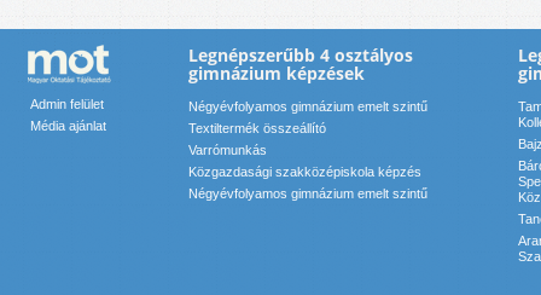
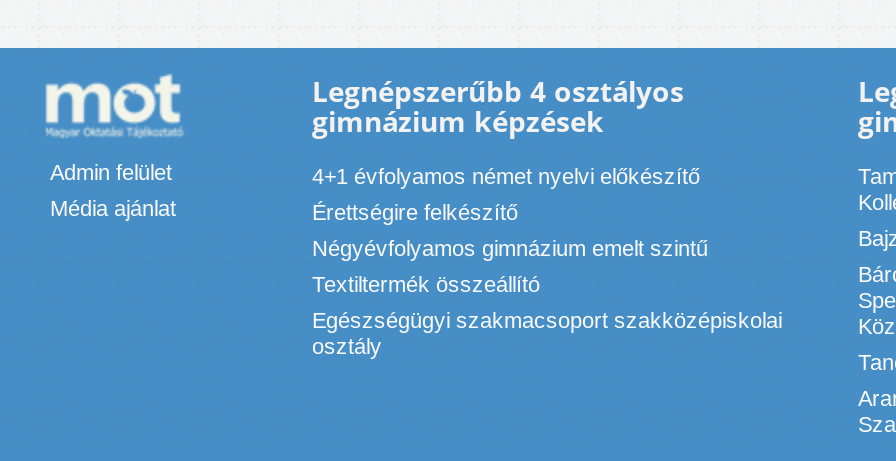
moved down: Négyévfolyamos gimnázium emelt szintű | Textiltermék összeállító

+ 4+1 évfolyamos német nyelvi előkészítő
+ Érettségire felkészítő

- Varrómunkás
- Közgazdasági szakközépiskola képzés
- Négyévfolyamos gimnázium emelt szintű
+ Egészségügyi szakmacsoport szakközépiskolai
+ osztály
